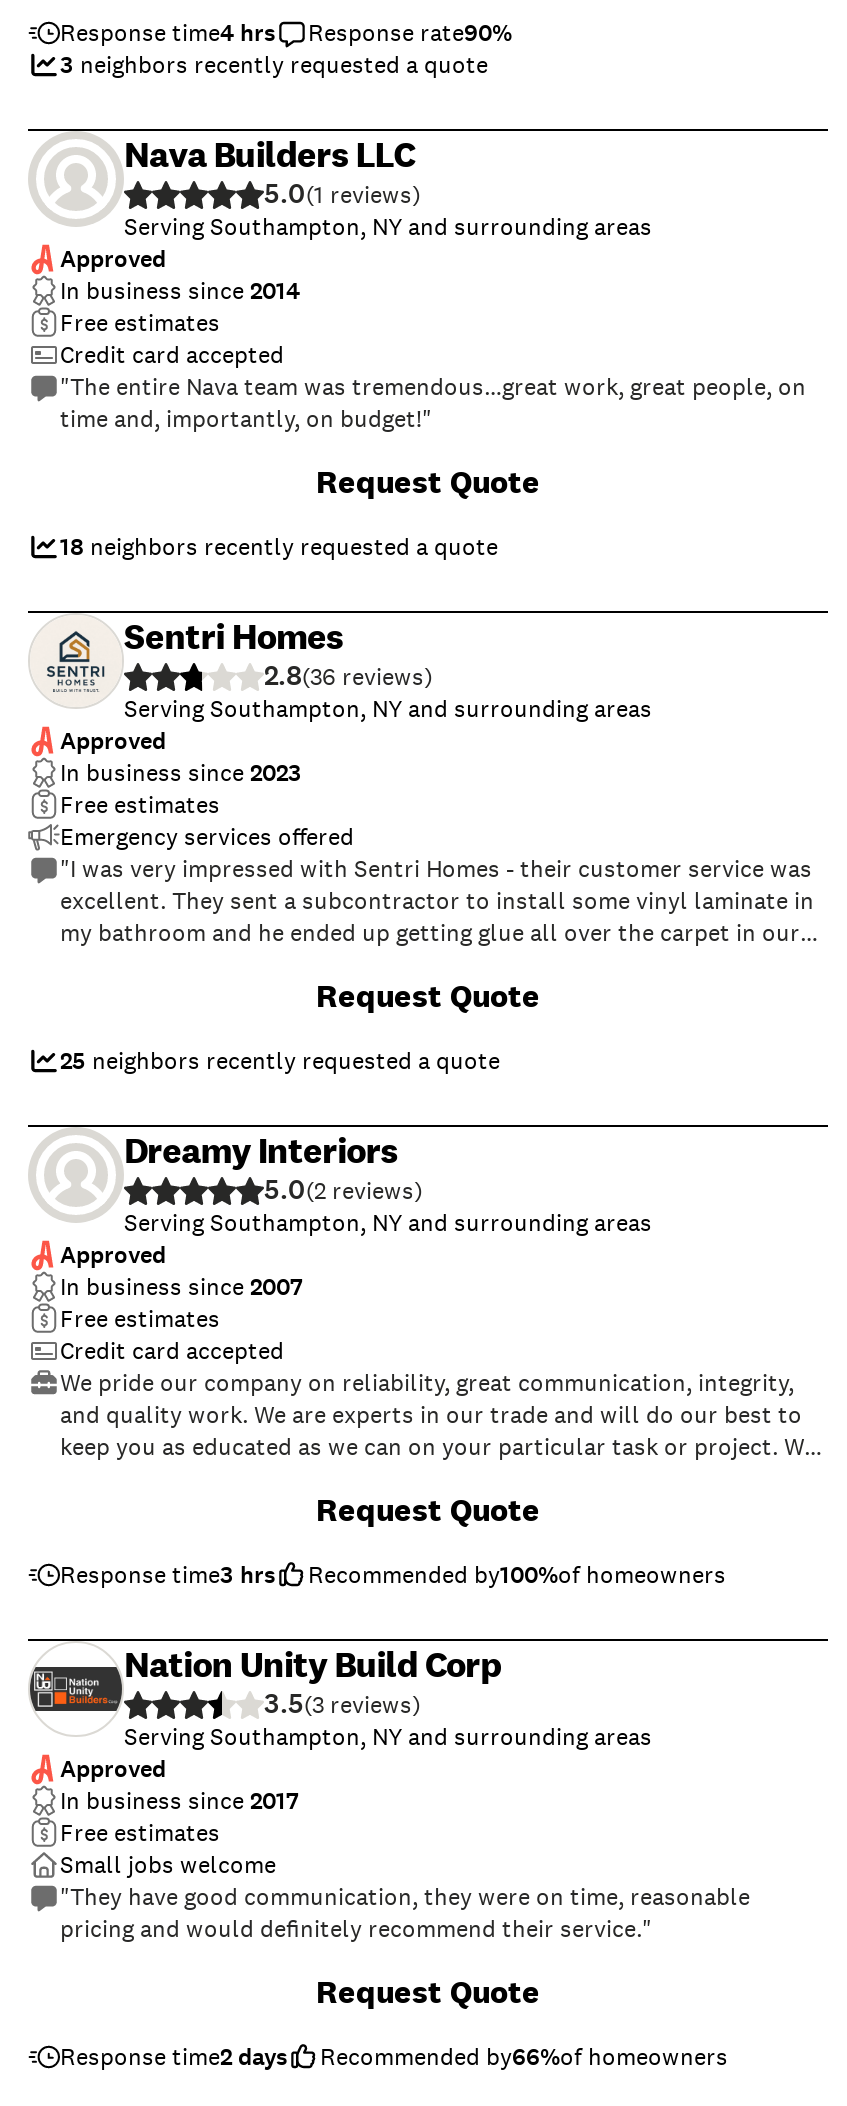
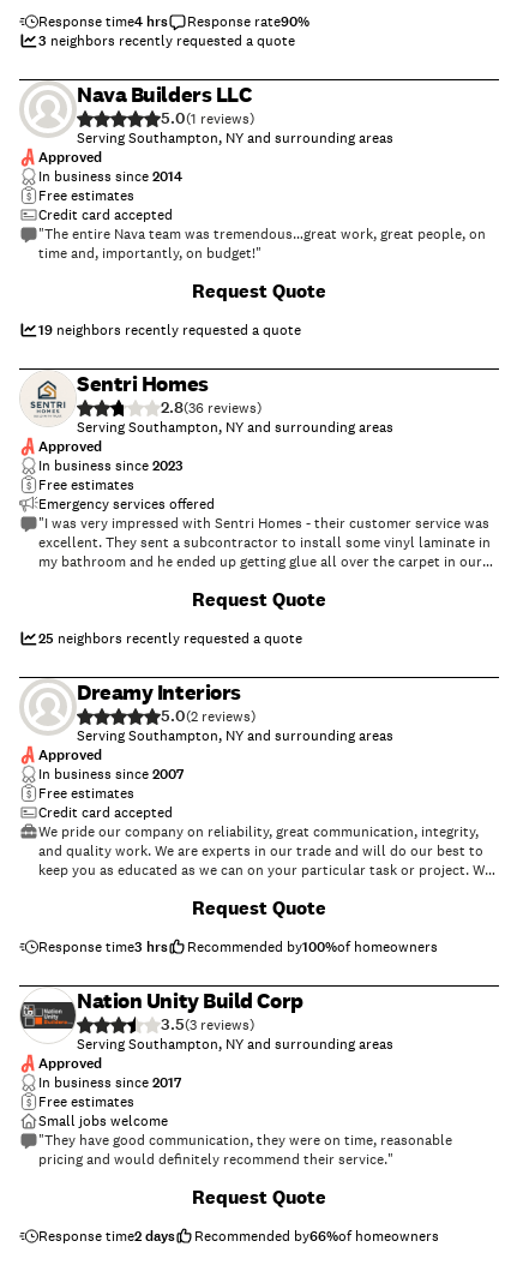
- 18 neighbors recently requested a quote
+ 19 neighbors recently requested a quote
